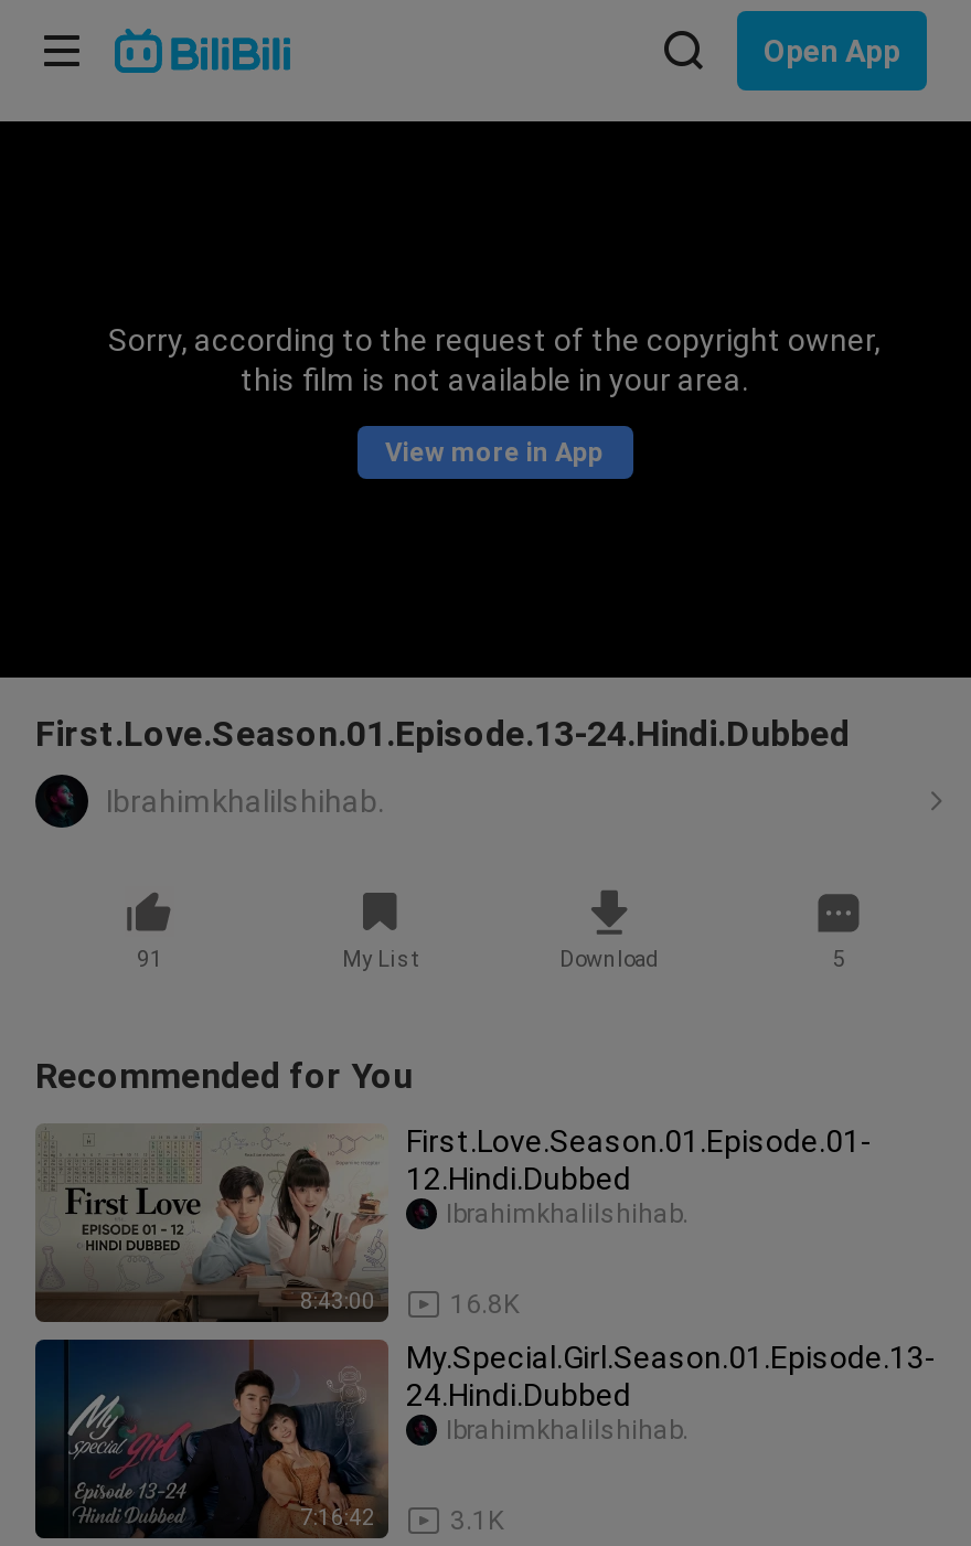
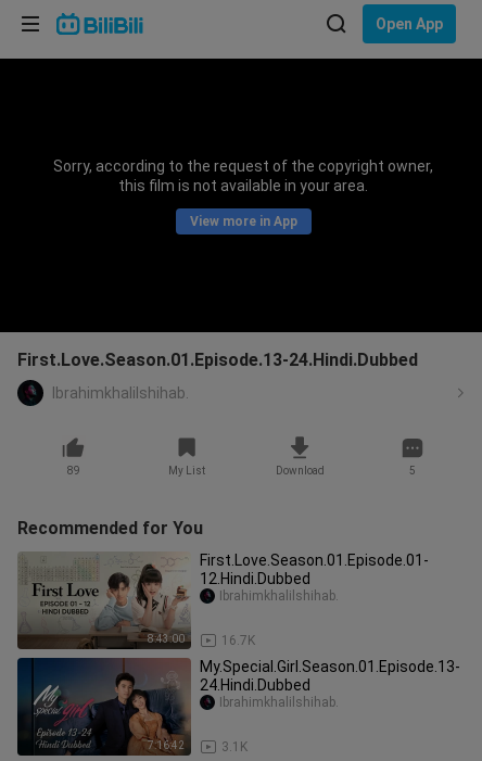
- 91
+ 89

- 16.8K
+ 16.7K
